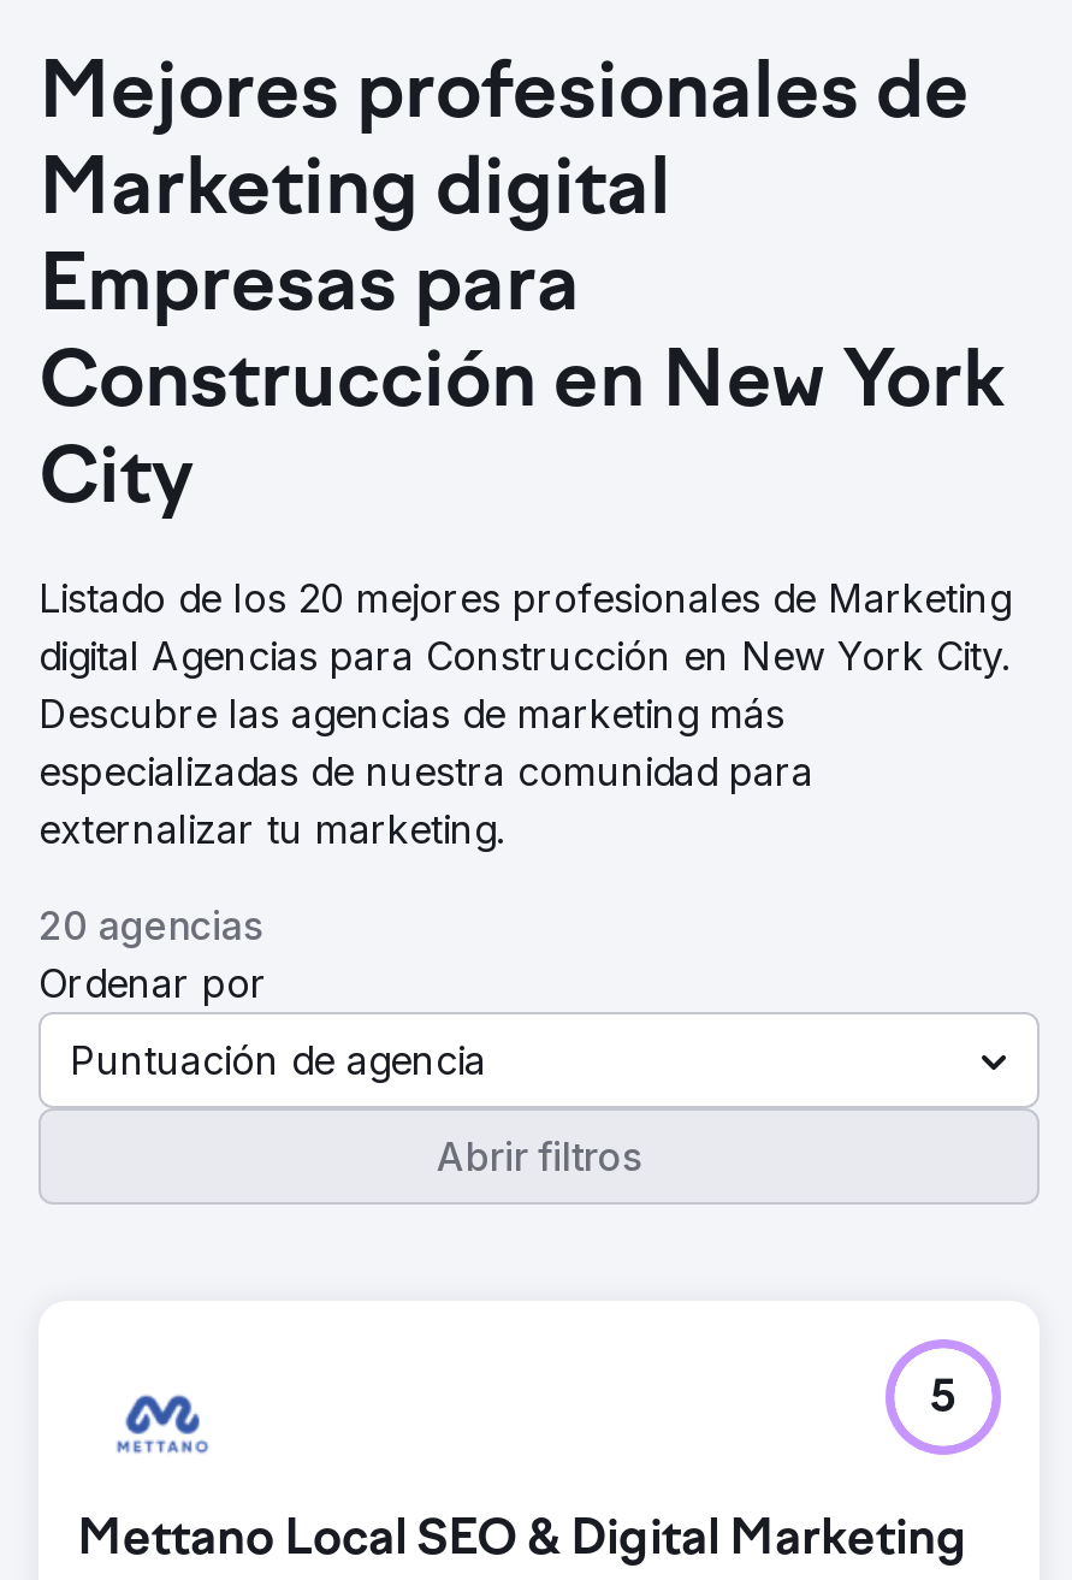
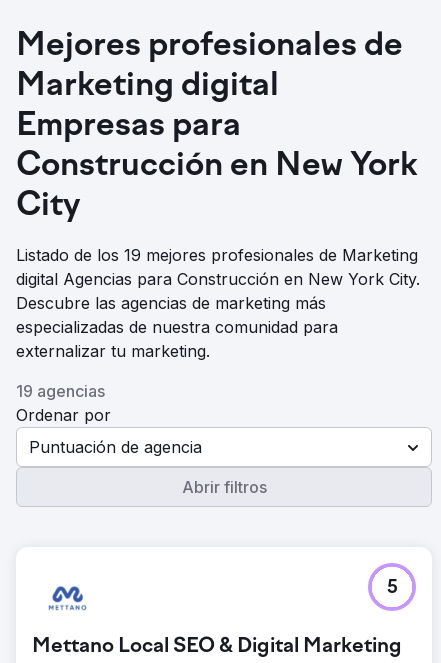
- Listado de los 20 mejores profesionales de Marketing
+ Listado de los 19 mejores profesionales de Marketing

- 20 agencias
+ 19 agencias
